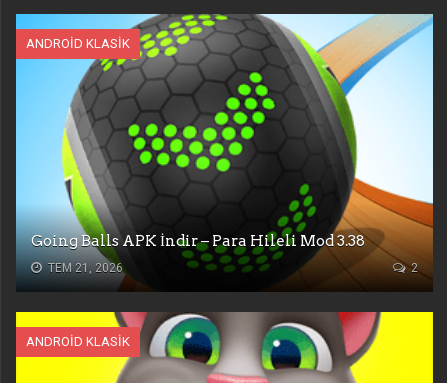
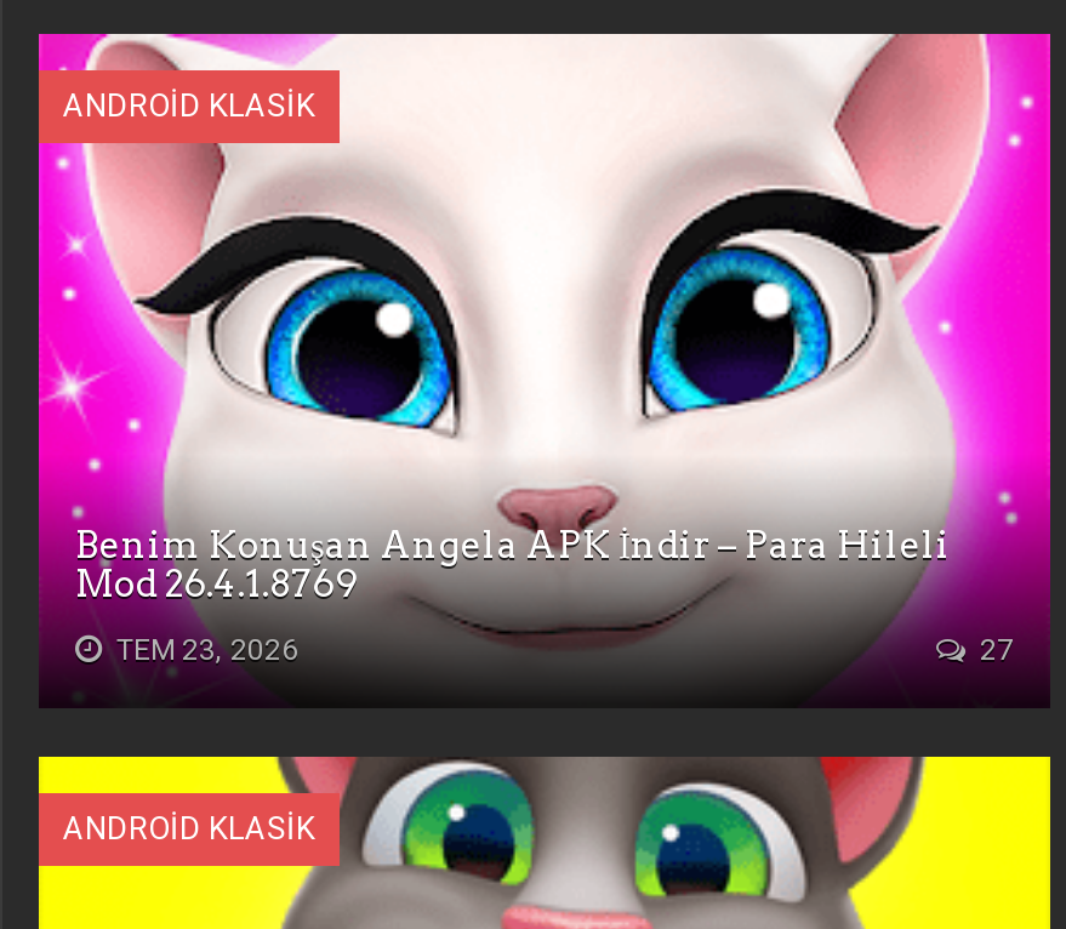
- [image]
- Going Balls APK İndir – Para Hileli Mod 3.38
+ [image]
+ Benim Konuşan Angela APK İndir – Para Hileli
+ Mod 26.4.1.8769

- TEM 21, 2026
- 2
+ TEM 23, 2026
+ 27
